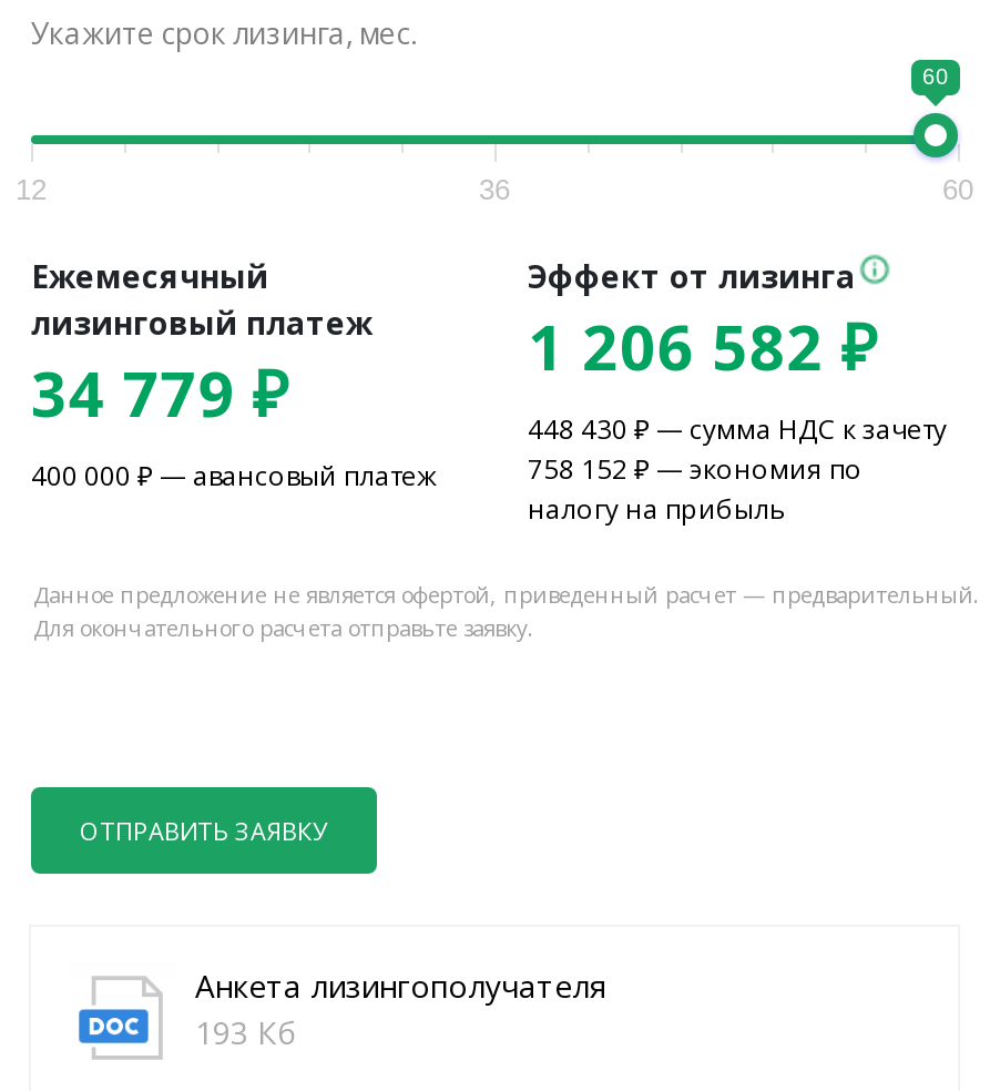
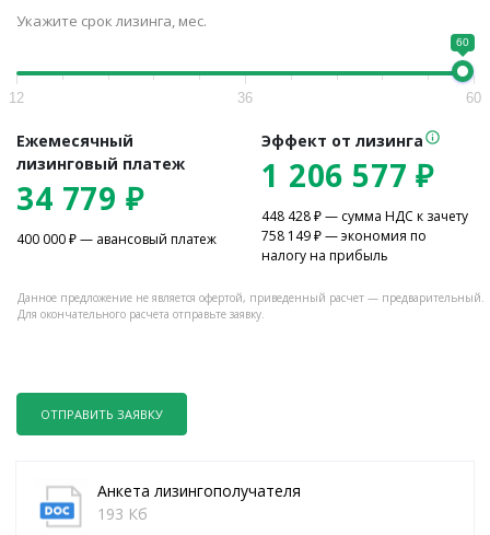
- 1 206 582 ₽
+ 1 206 577 ₽

- 448 430 ₽ — сумма НДС к зачету
+ 448 428 ₽ — сумма НДС к зачету

- 758 152 ₽ — экономия по
+ 758 149 ₽ — экономия по
